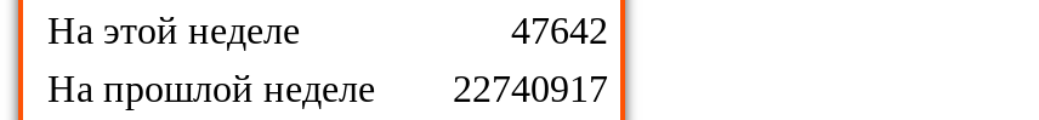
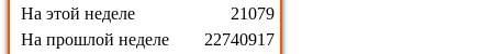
- 47642
+ 21079
